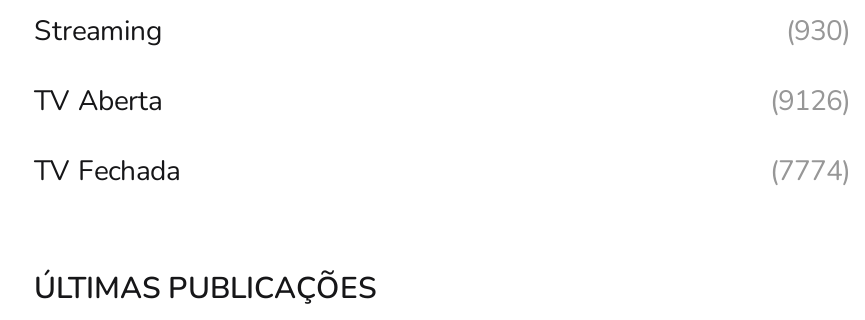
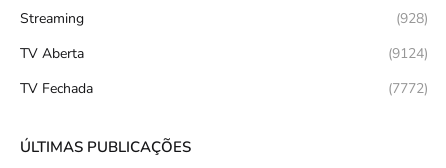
- (930)
+ (928)

- (9126)
+ (9124)

- (7774)
+ (7772)
